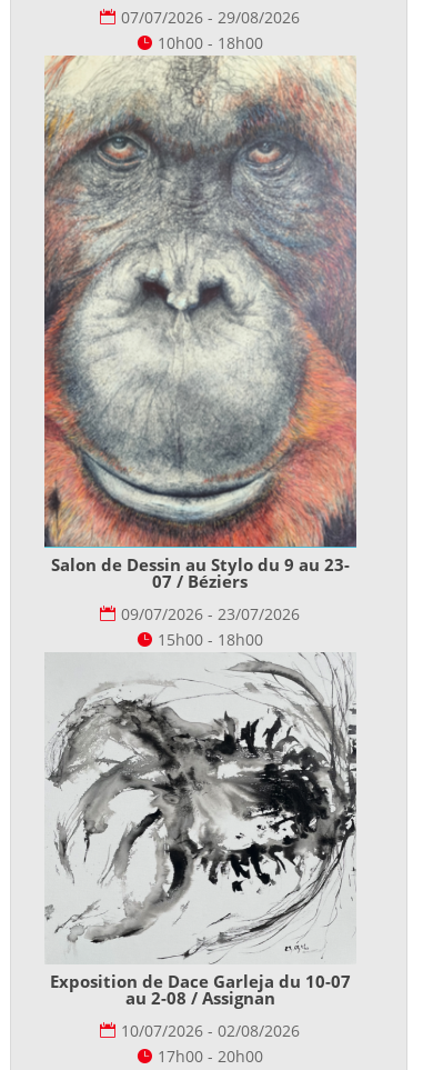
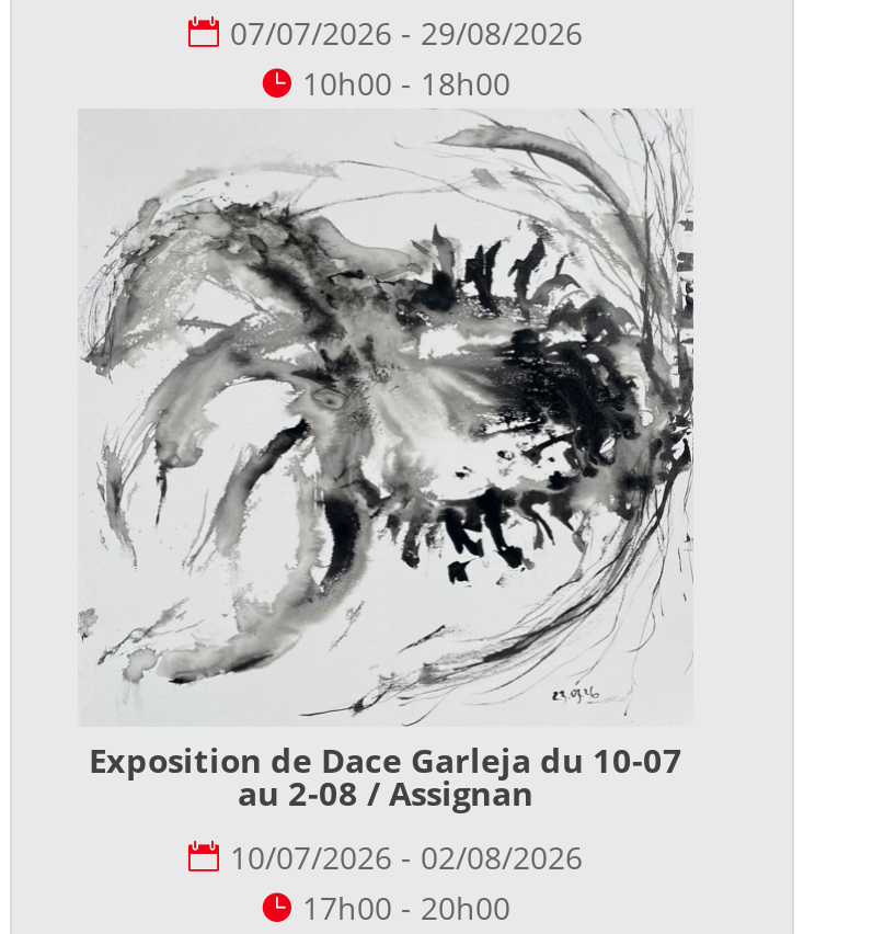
- [image]
- Salon de Dessin au Stylo du 9 au 23-
- 07 / Béziers
- 09/07/2026 - 23/07/2026
- 15h00 - 18h00
